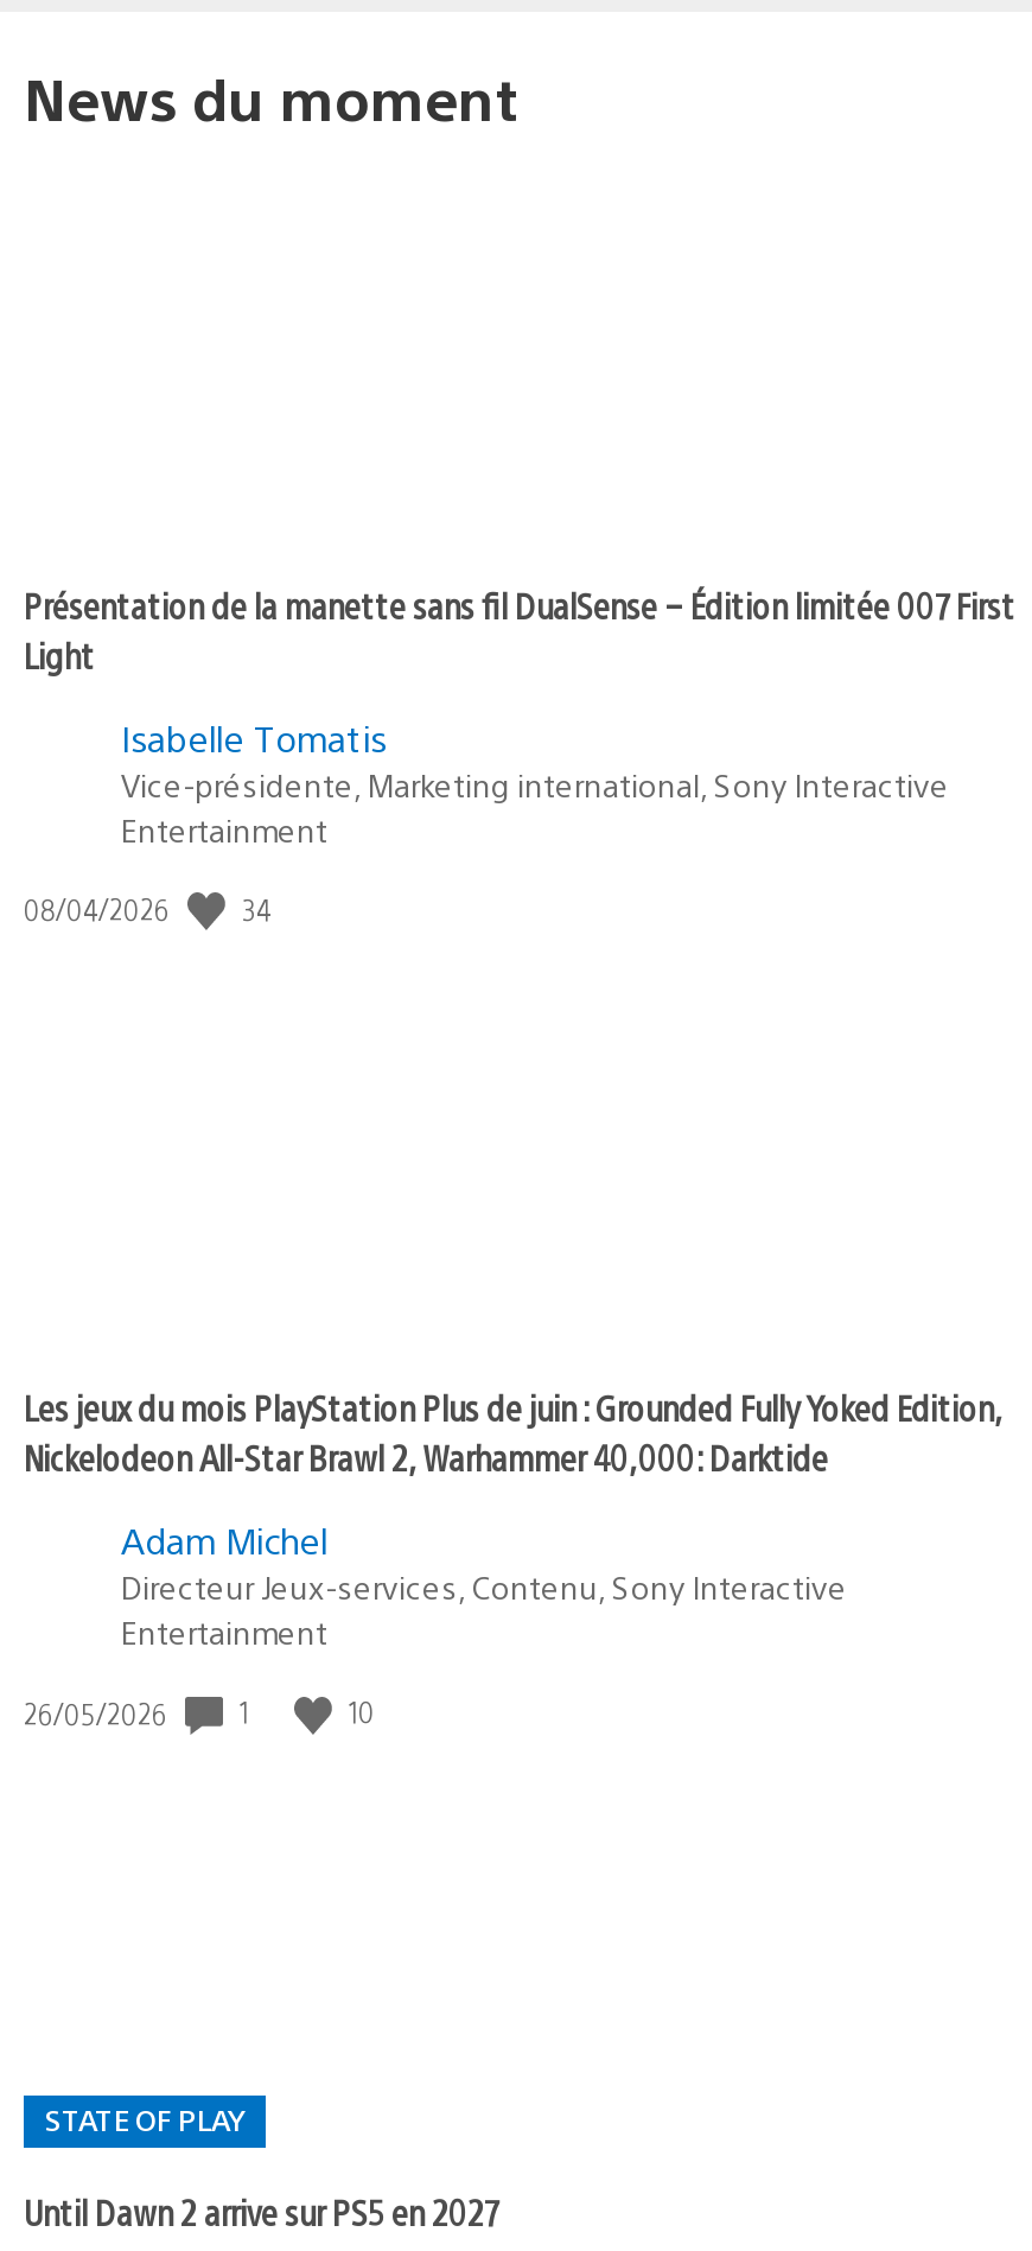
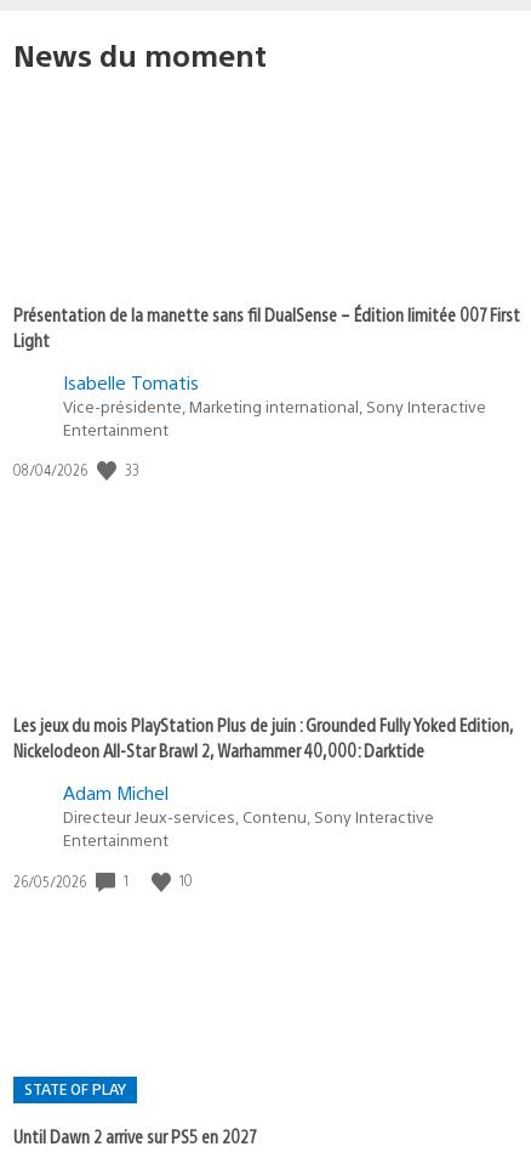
- 34
+ 33
